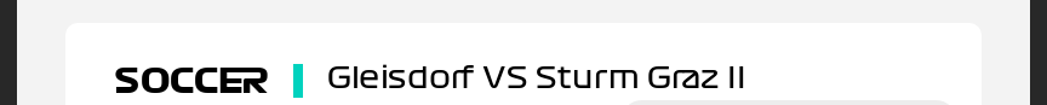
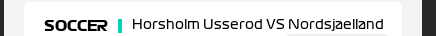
- Gleisdorf VS Sturm Graz II
+ Horsholm Usserod VS Nordsjaelland
